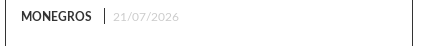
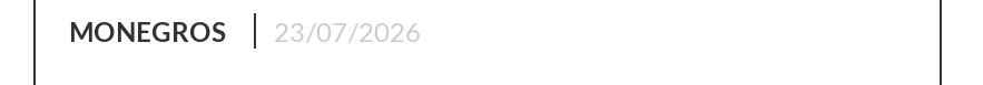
- MONEGROS 21/07/2026
+ MONEGROS 23/07/2026
